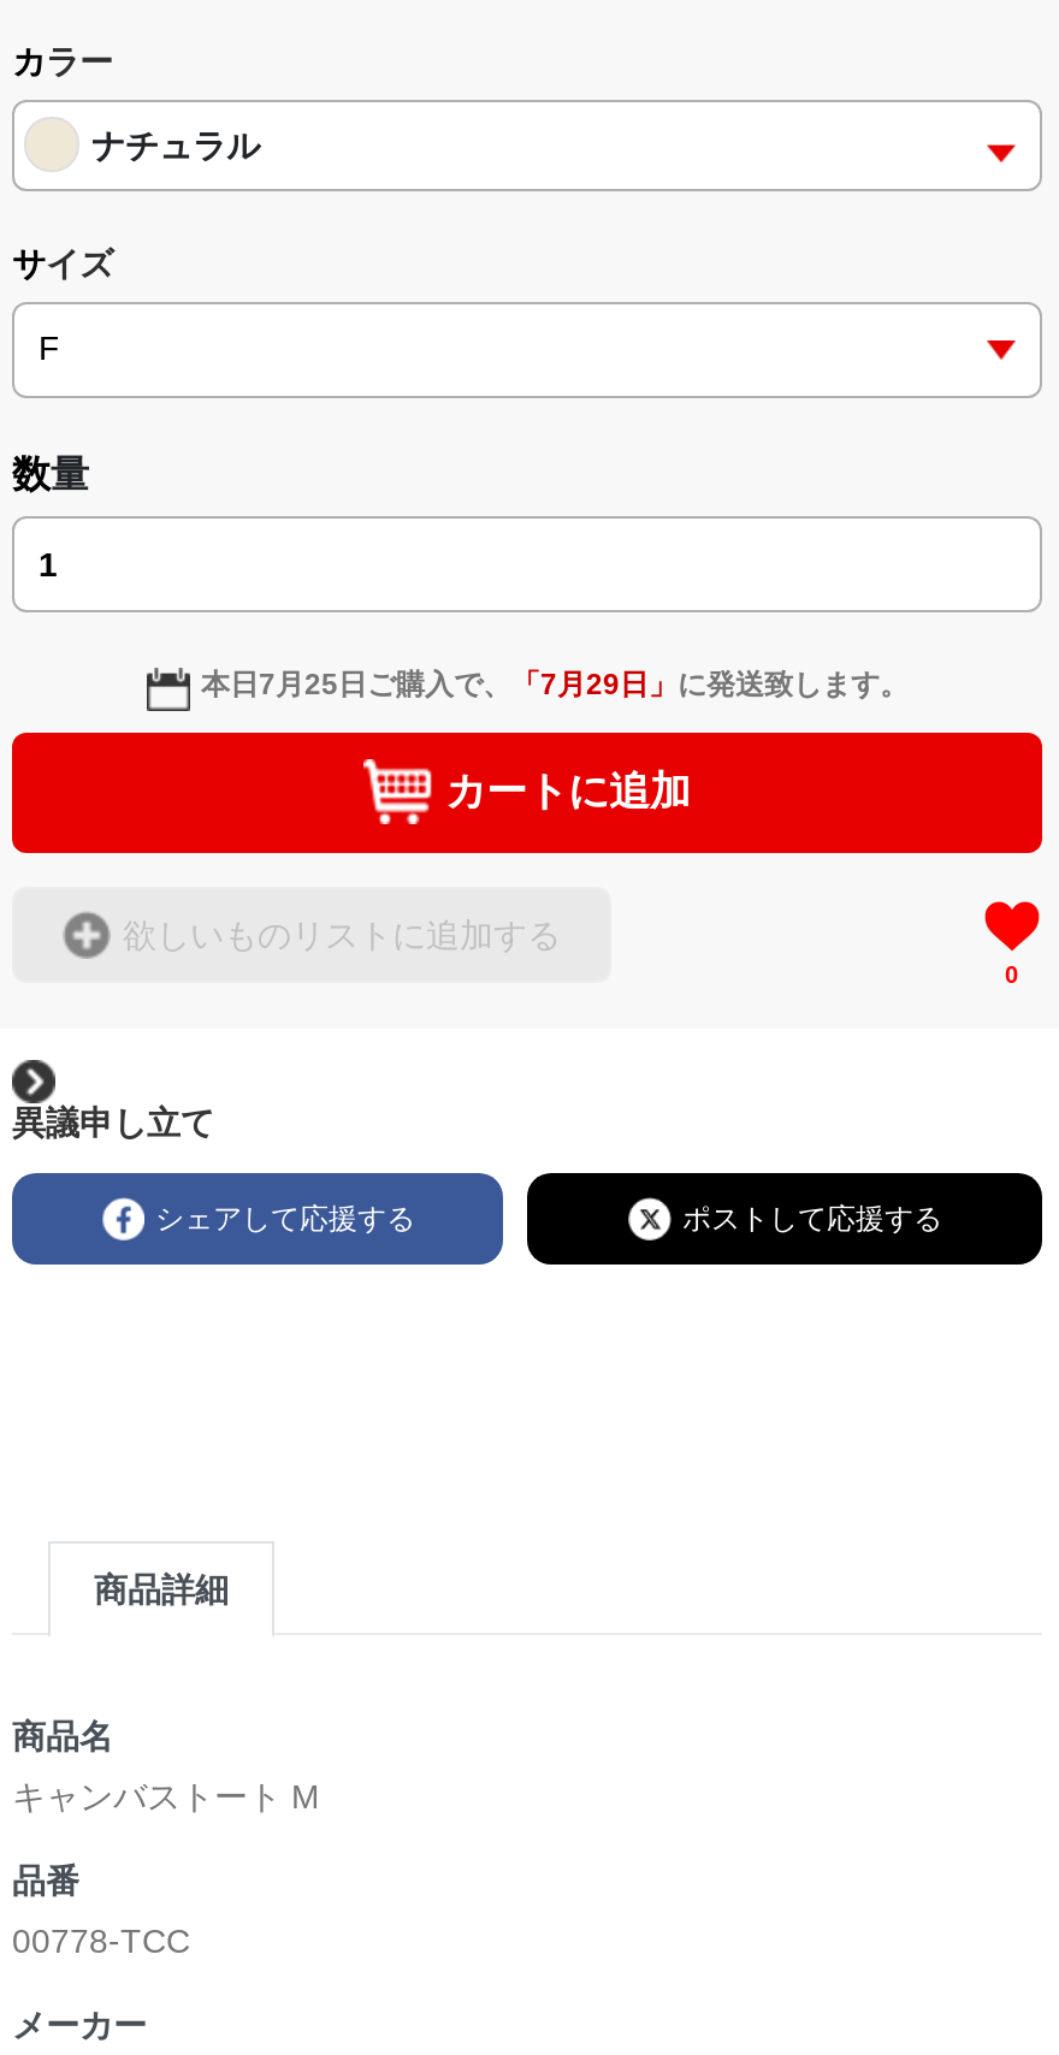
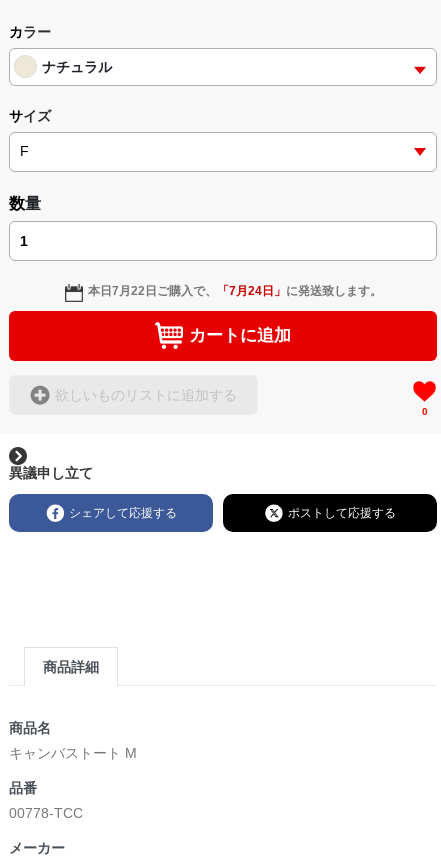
- 本日7月25日ご購入で、「7月29日」に発送致します。
+ 本日7月22日ご購入で、「7月24日」に発送致します。
